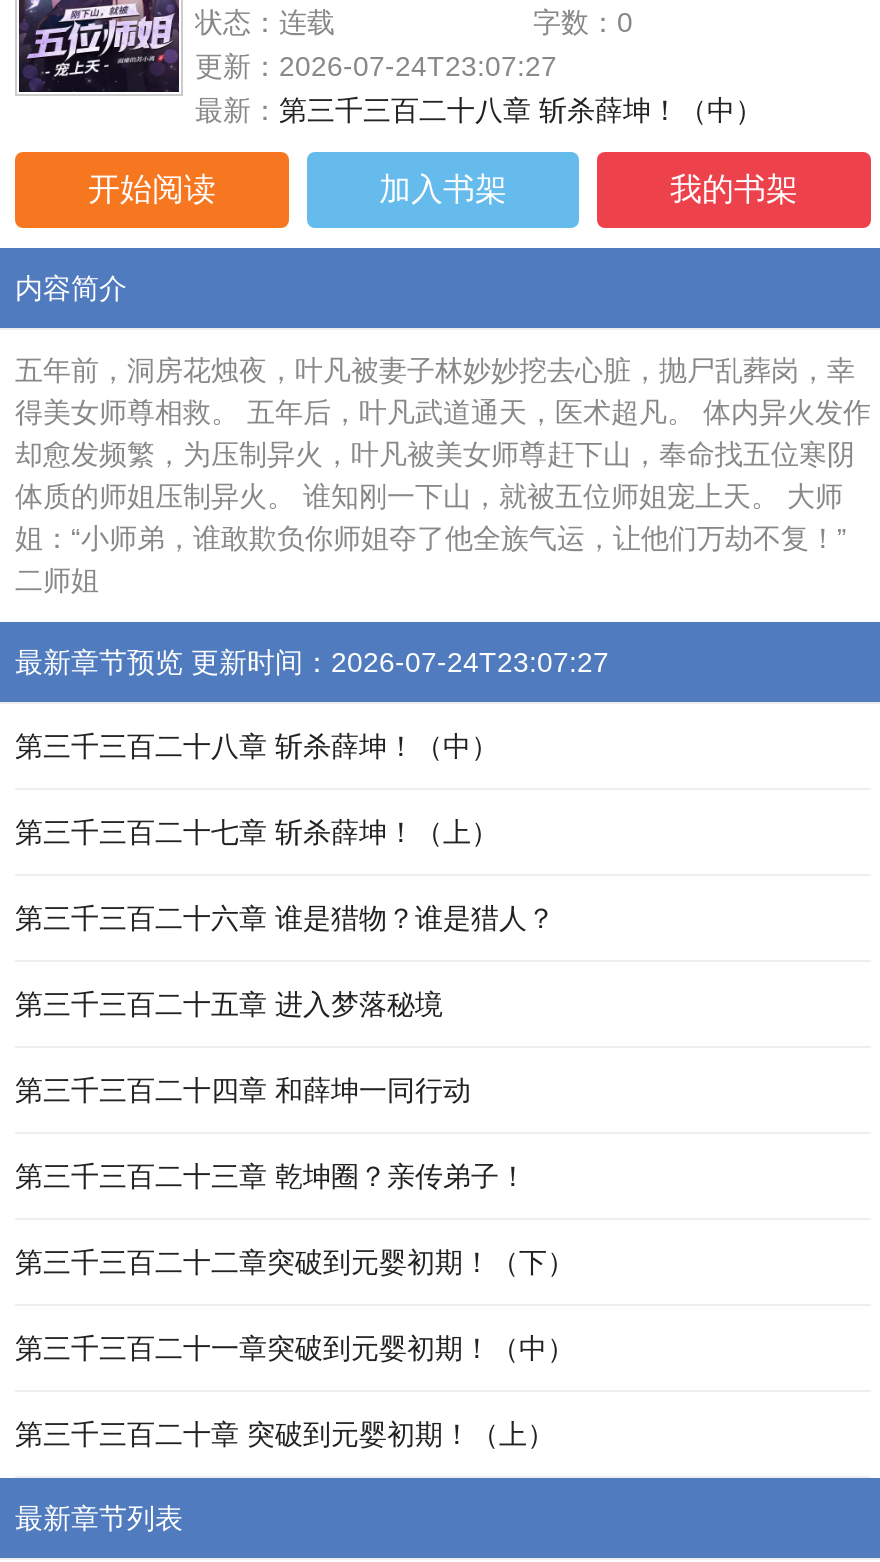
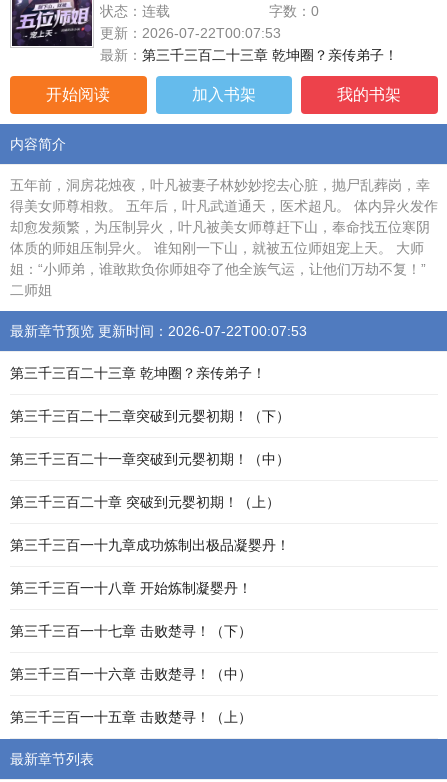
- 更新：2026-07-24T23:07:27
- 最新：第三千三百二十八章 斩杀薛坤！（中）
+ 更新：2026-07-22T00:07:53
+ 最新：第三千三百二十三章 乾坤圈？亲传弟子！

- 最新章节预览 更新时间：2026-07-24T23:07:27
- 第三千三百二十八章 斩杀薛坤！（中）
- 第三千三百二十七章 斩杀薛坤！（上）
- 第三千三百二十六章 谁是猎物？谁是猎人？
- 第三千三百二十五章 进入梦落秘境
- 第三千三百二十四章 和薛坤一同行动
+ 最新章节预览 更新时间：2026-07-22T00:07:53

moved up: 第三千三百二十三章 乾坤圈？亲传弟子！ | 第三千三百二十二章突破到元婴初期！（下） | 第三千三百二十一章突破到元婴初期！（中） | 第三千三百二十章 突破到元婴初期！（上）

+ 第三千三百一十九章成功炼制出极品凝婴丹！
+ 第三千三百一十八章 开始炼制凝婴丹！
+ 第三千三百一十七章 击败楚寻！（下）
+ 第三千三百一十六章 击败楚寻！（中）
+ 第三千三百一十五章 击败楚寻！（上）
